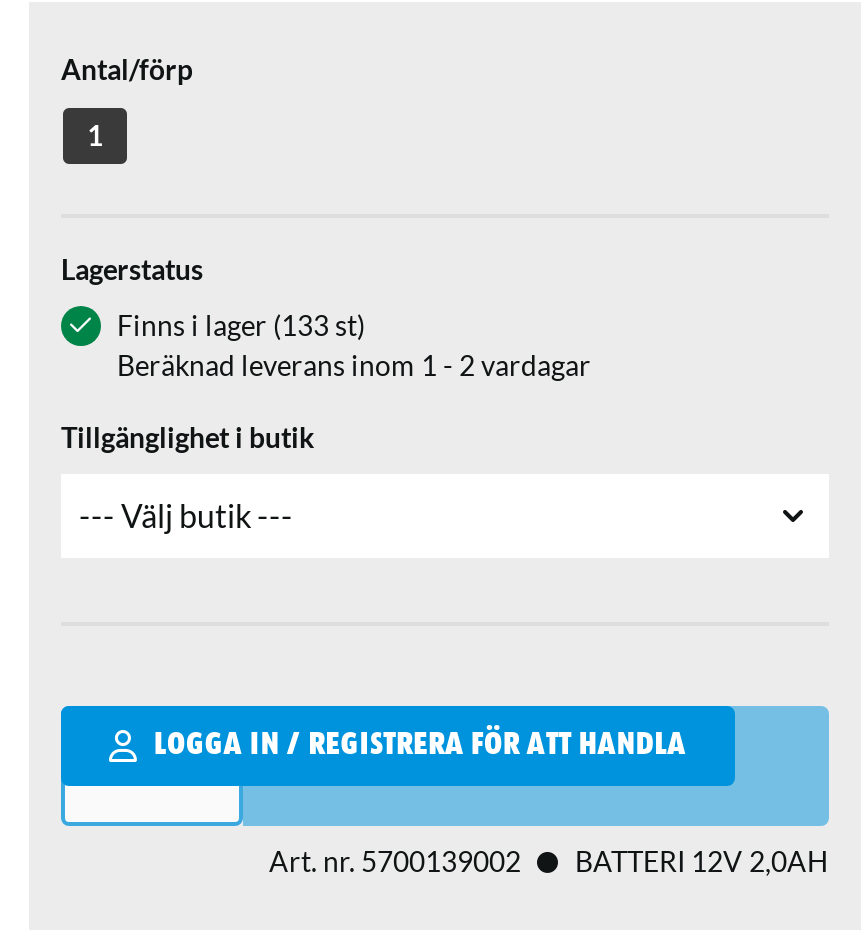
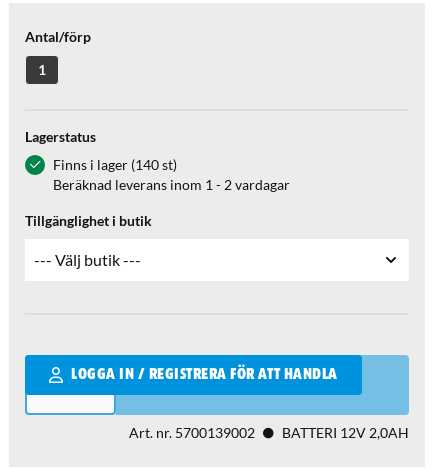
- Finns i lager (133 st)
+ Finns i lager (140 st)
